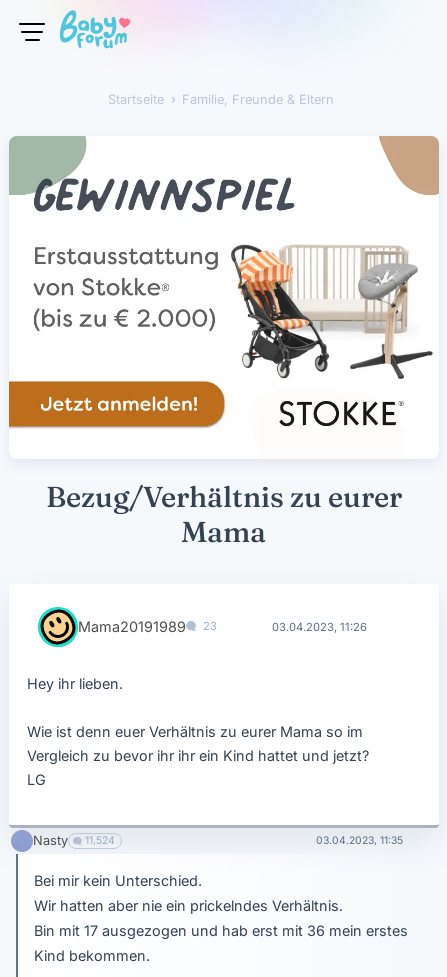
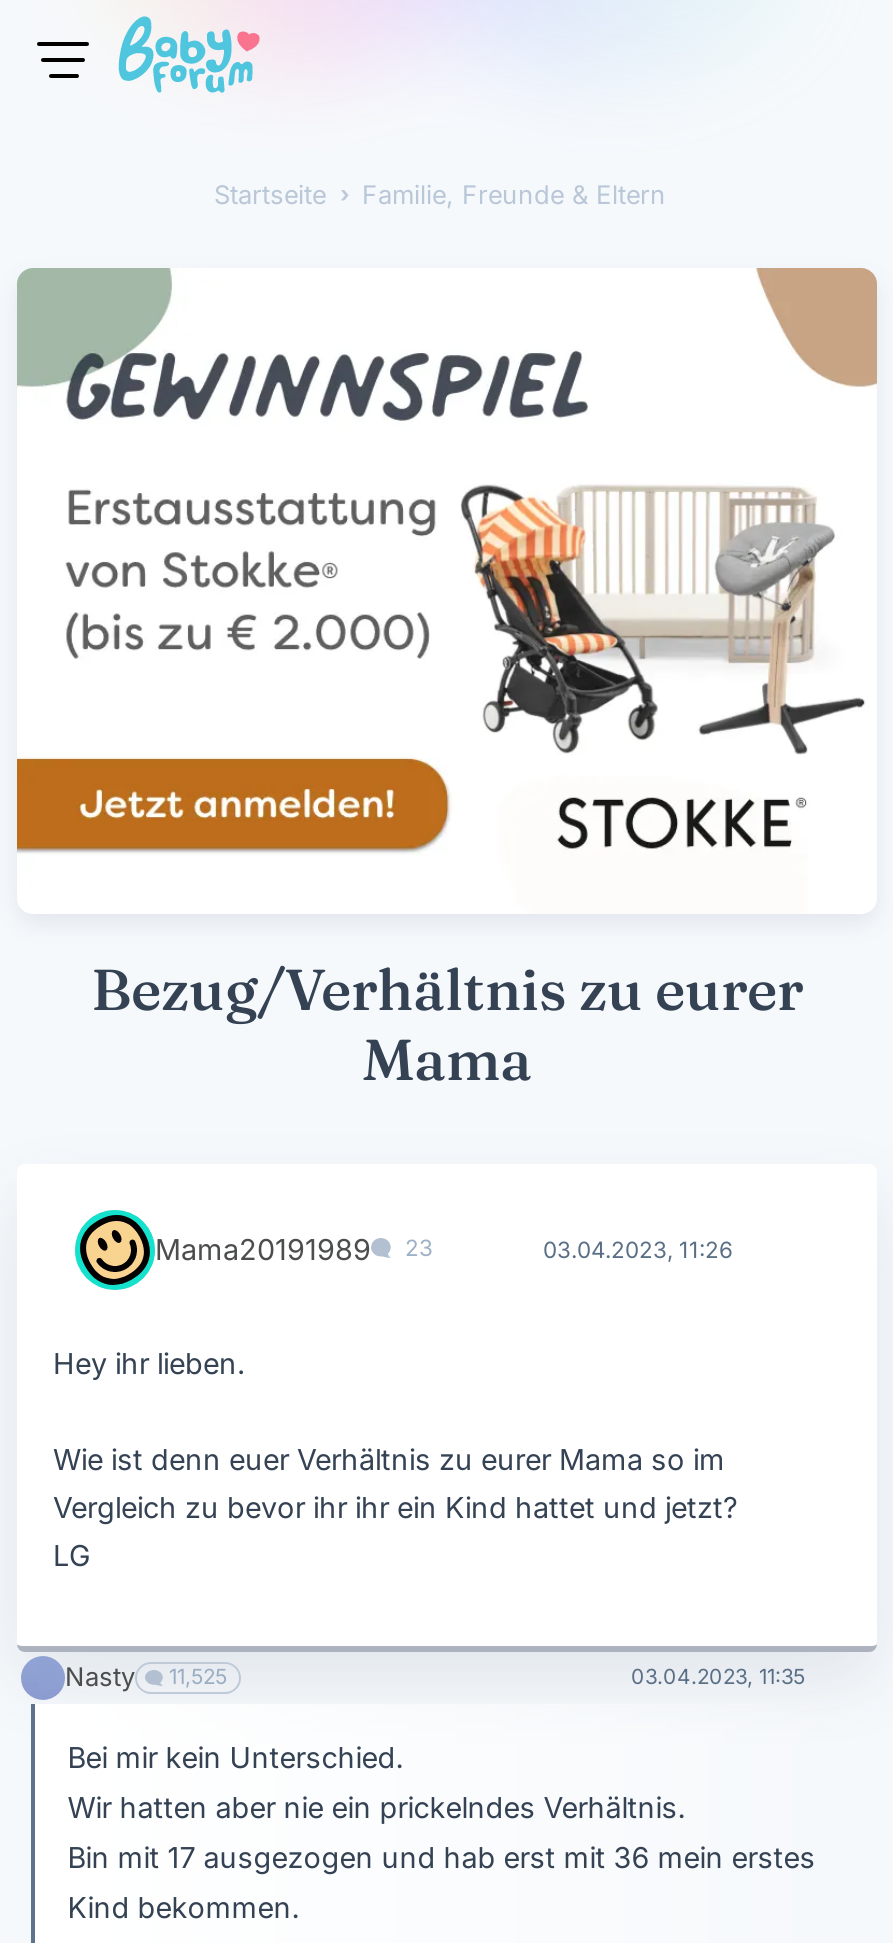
- Nasty 11,524
+ Nasty 11,525
